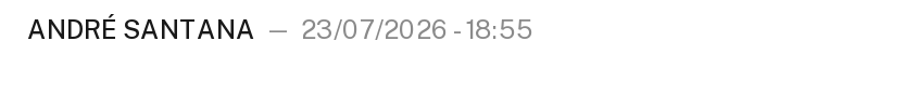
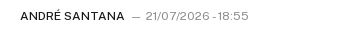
- ANDRÉ SANTANA 23/07/2026 - 18:55
+ ANDRÉ SANTANA 21/07/2026 - 18:55
